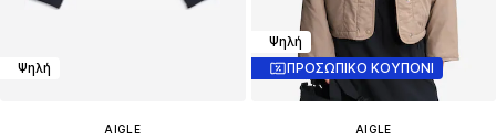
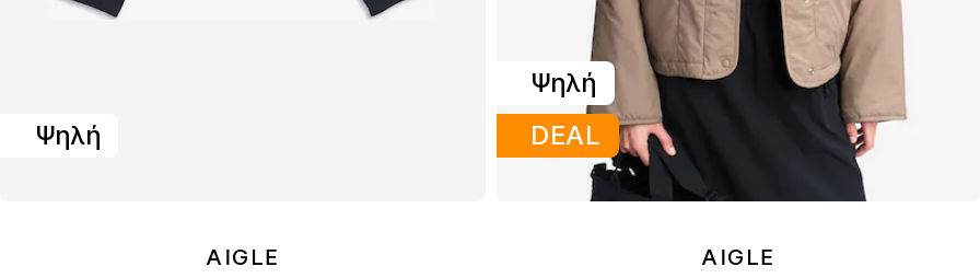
- ΠΡΟΣΩΠΙΚΟ ΚΟΥΠΟΝΙ
+ DEAL
